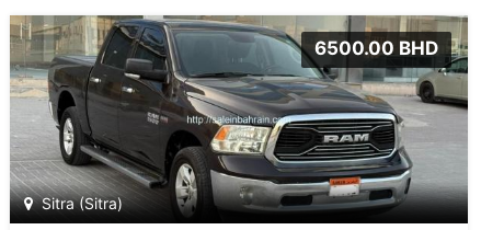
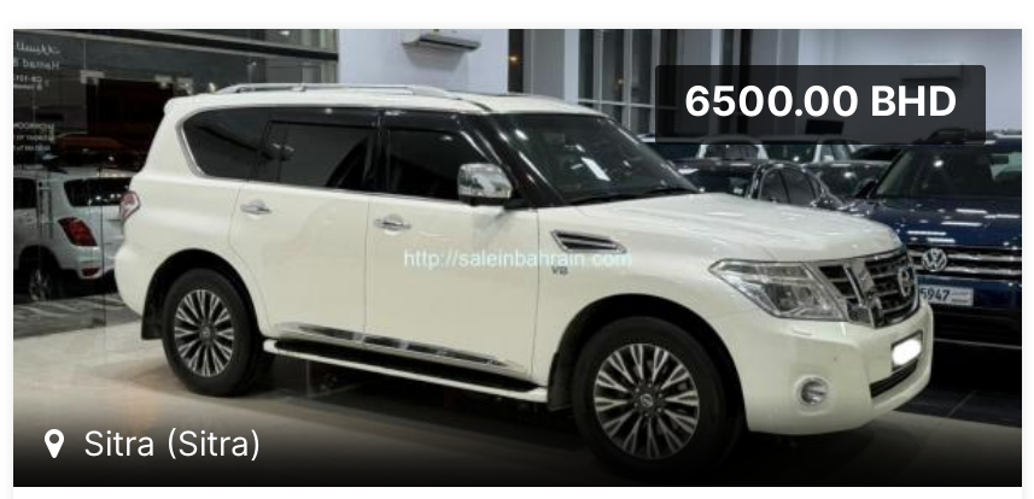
- [image]
+ [image]
